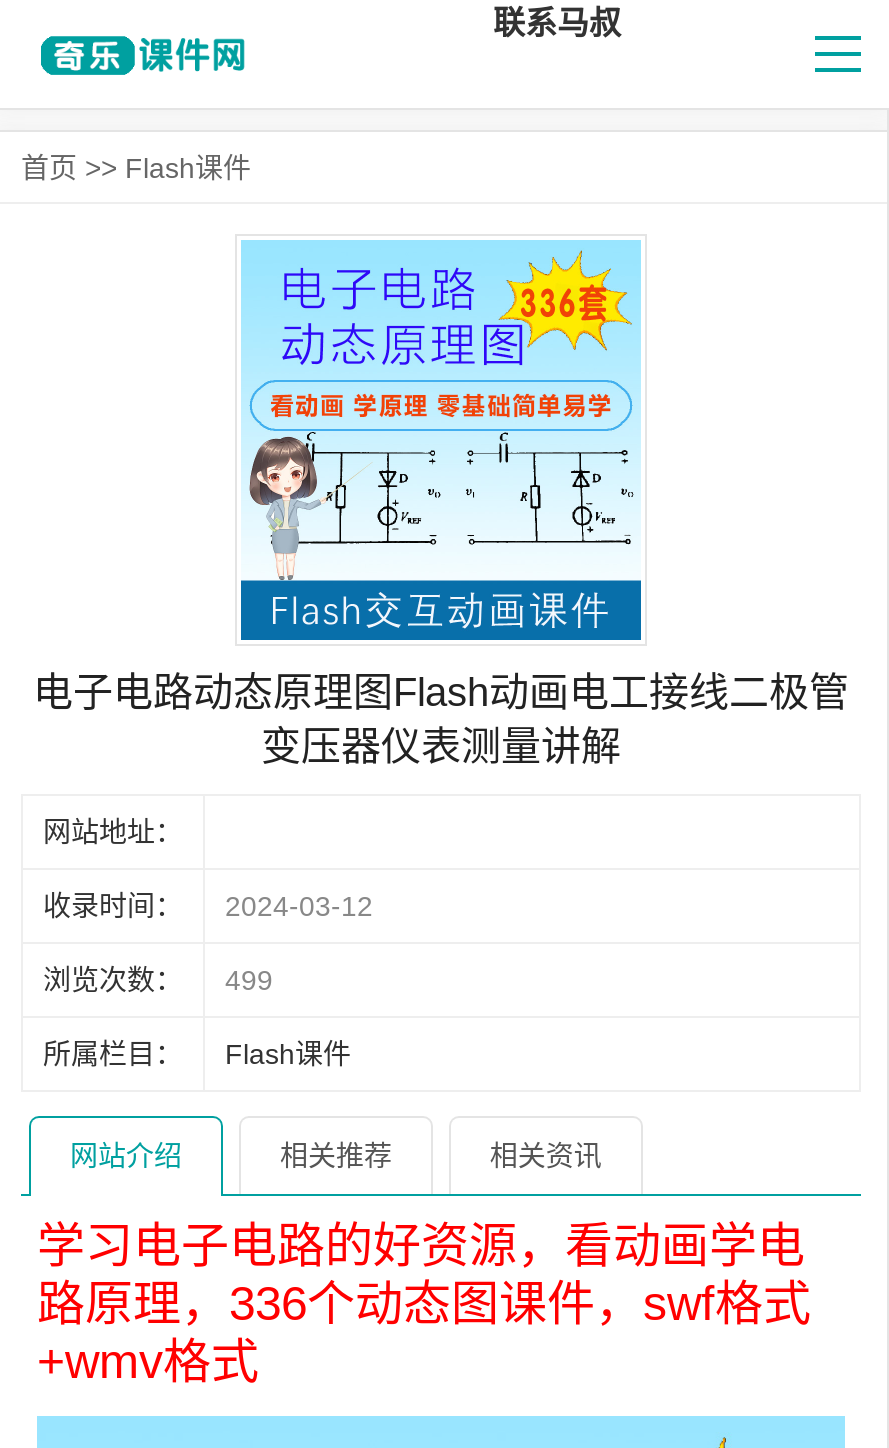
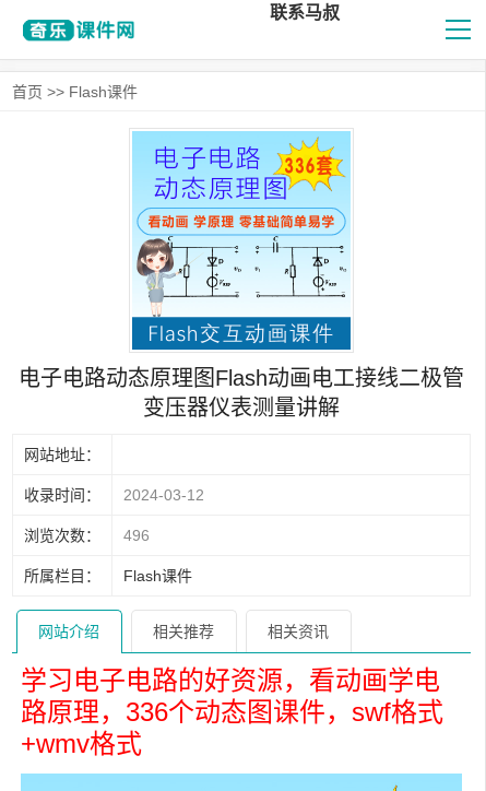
- 浏览次数： 499
+ 浏览次数： 496
